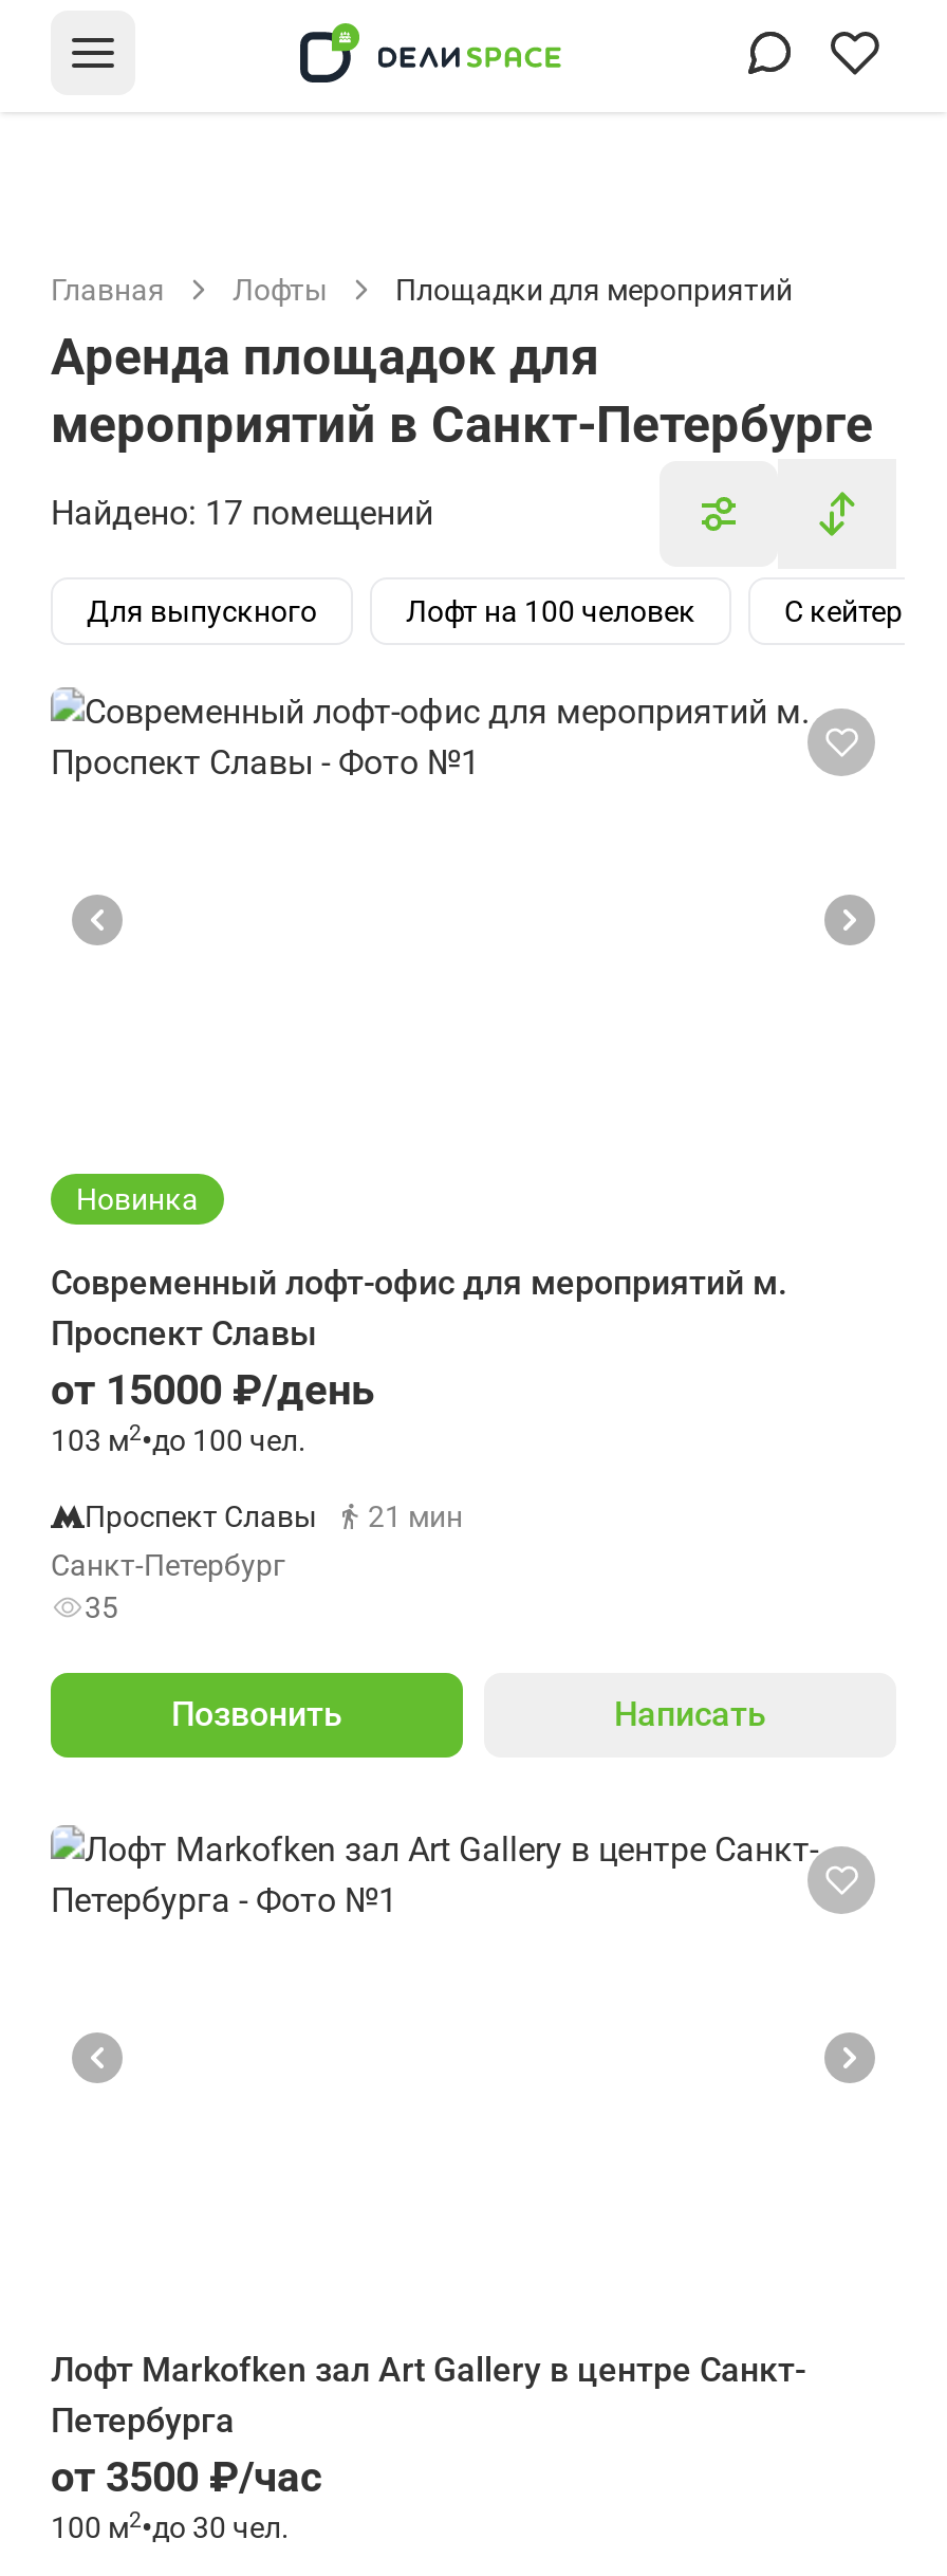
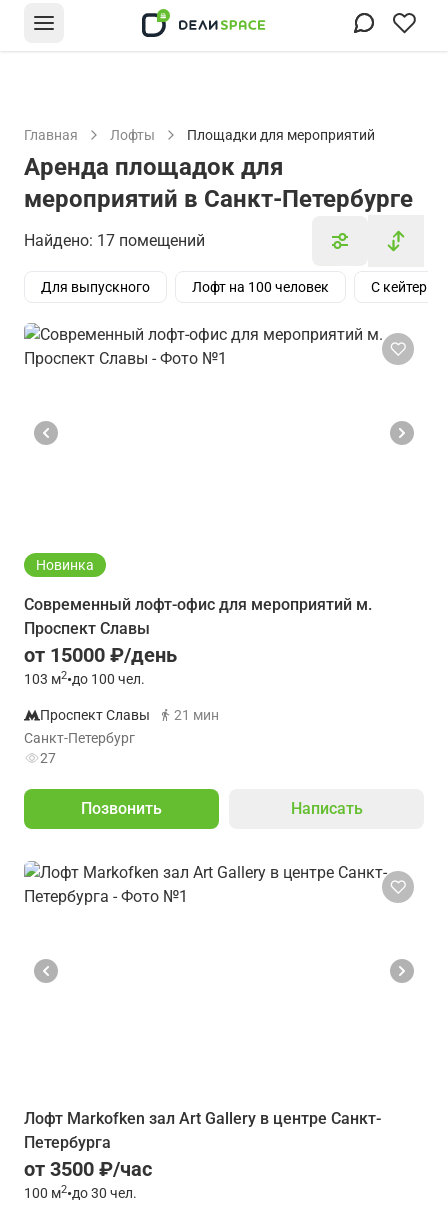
- 35
+ 27
